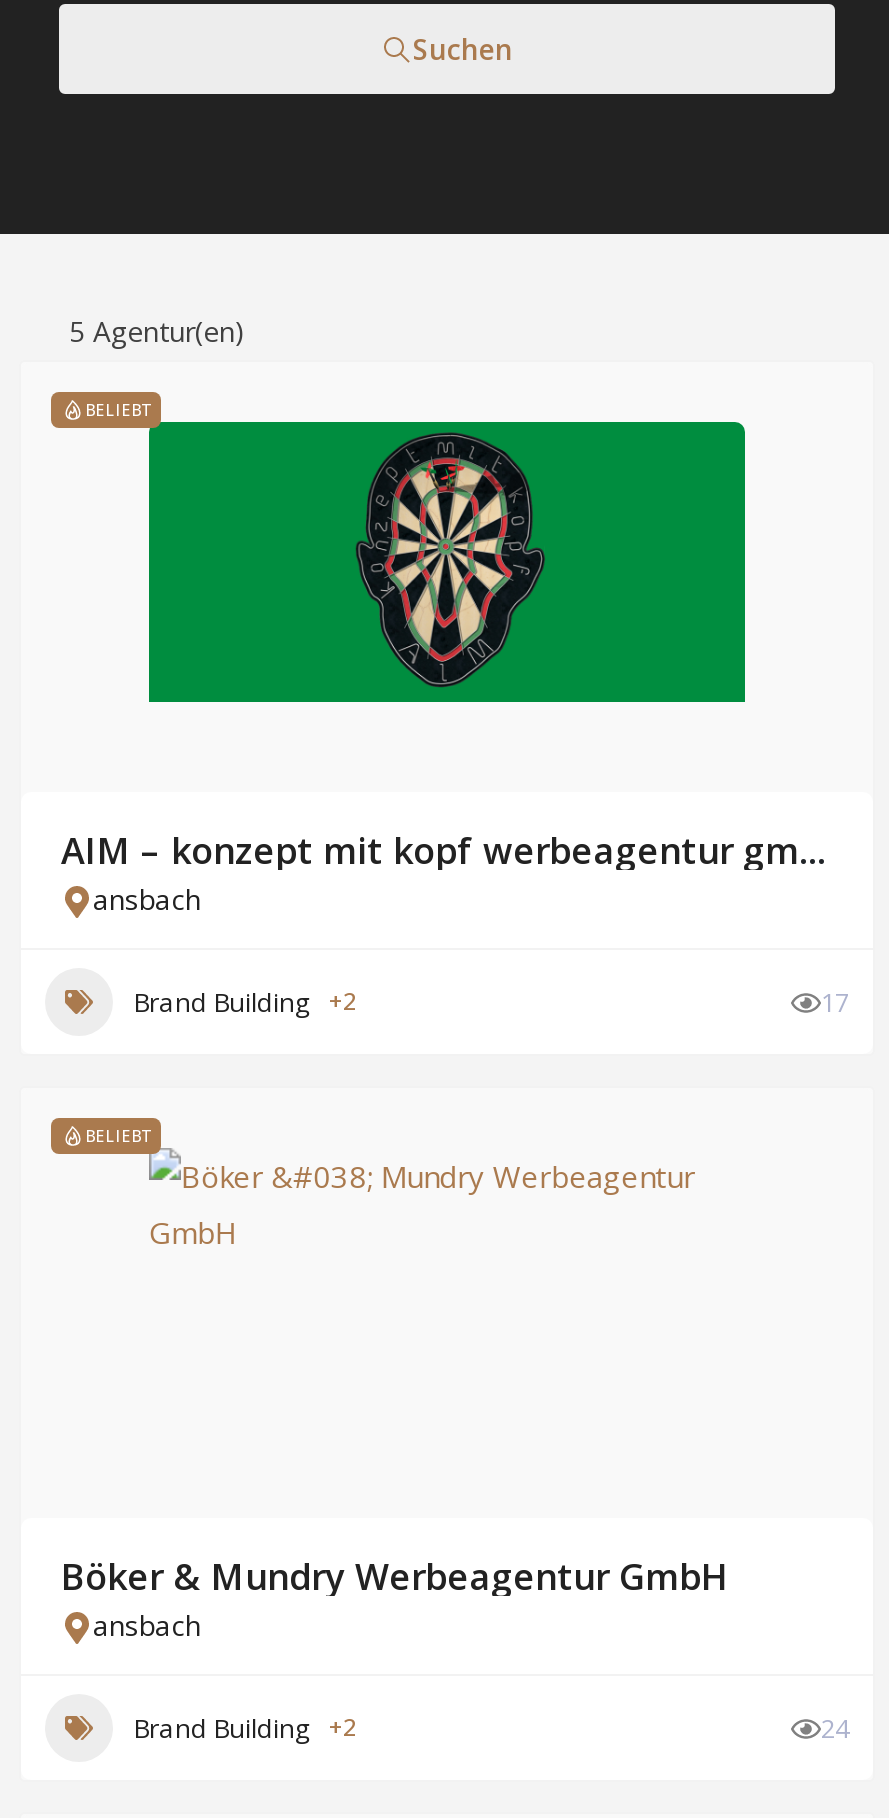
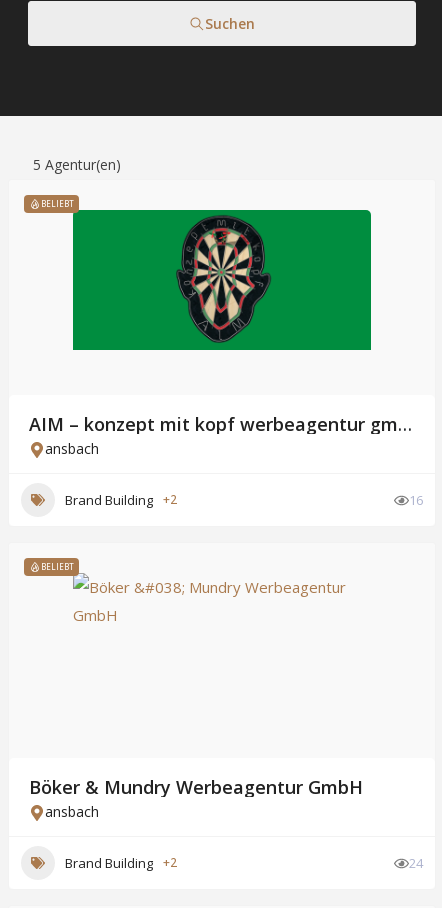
- 17
+ 16
